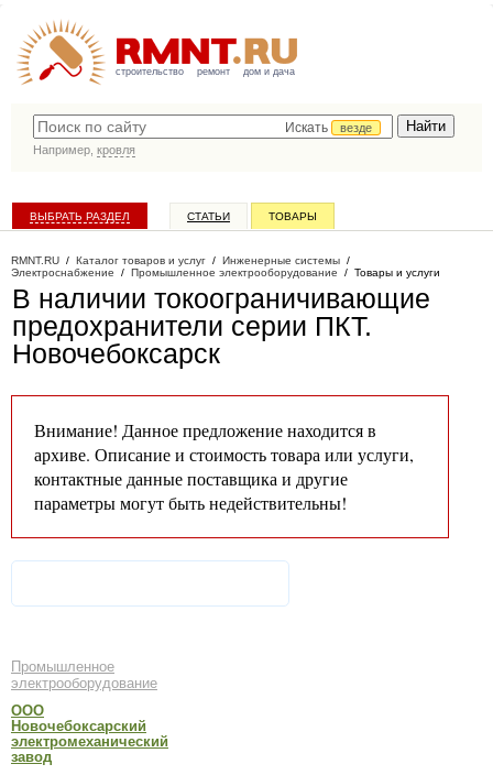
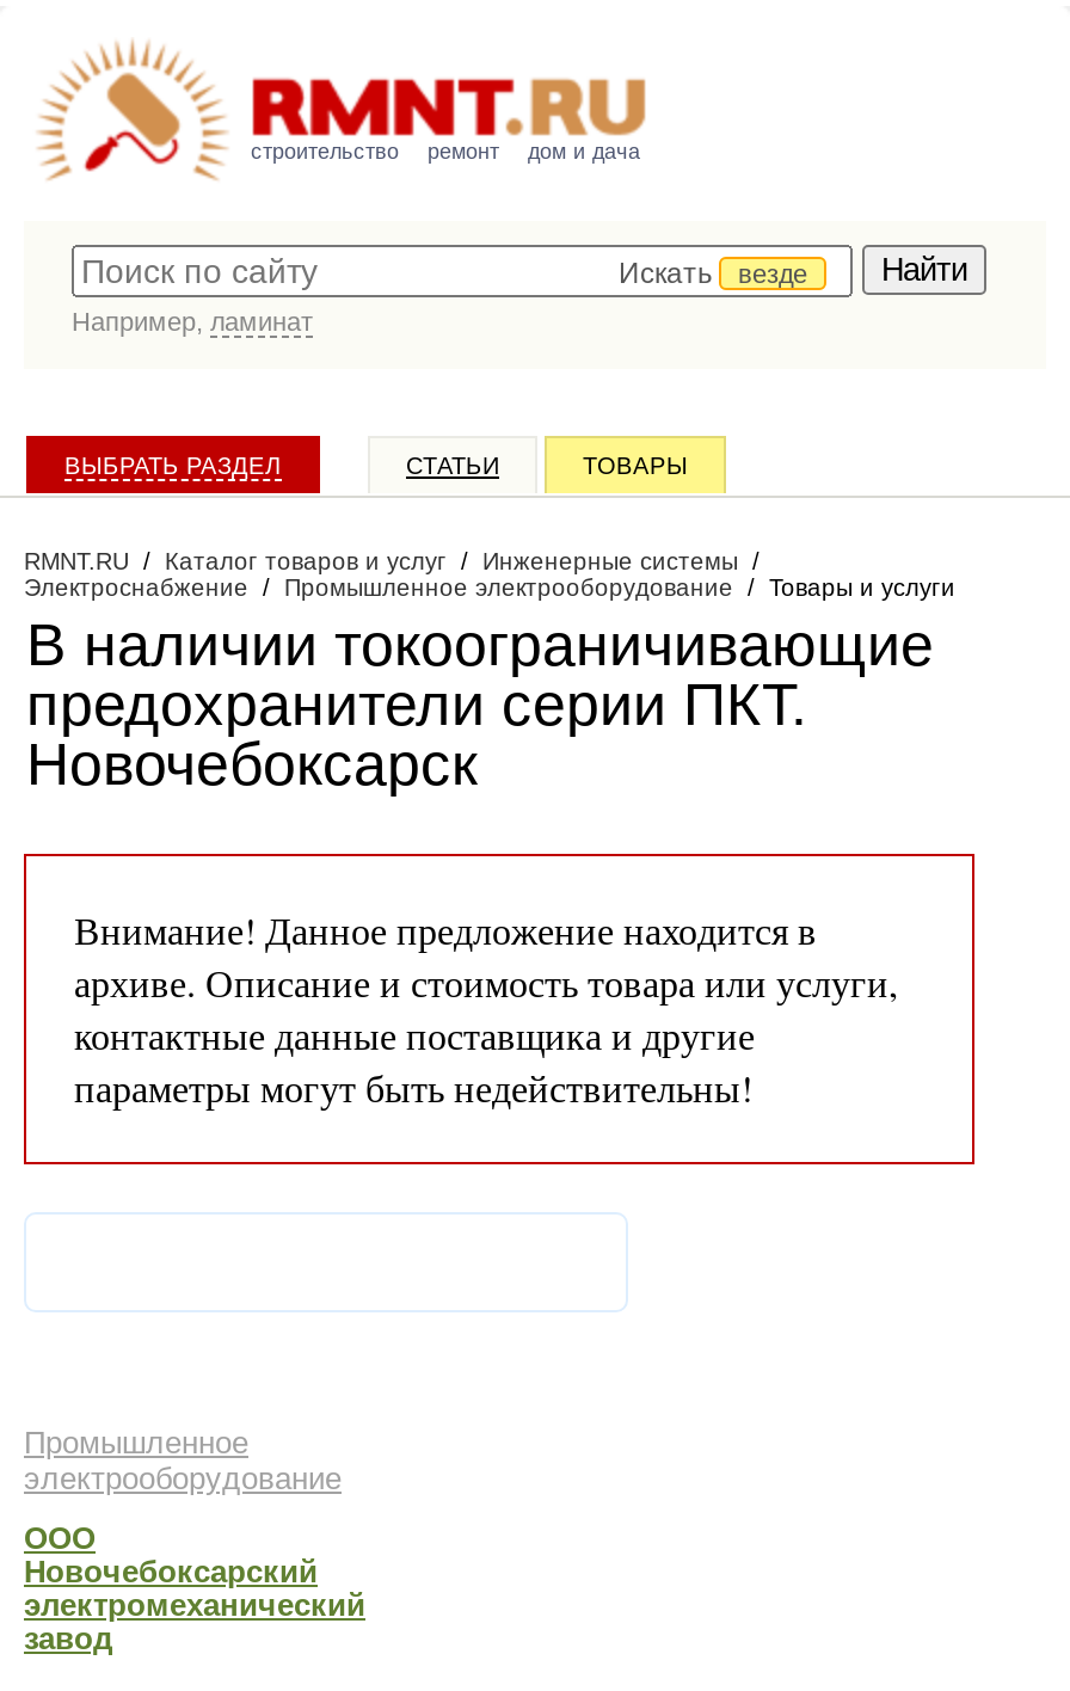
- Например, кровля
+ Например, ламинат
